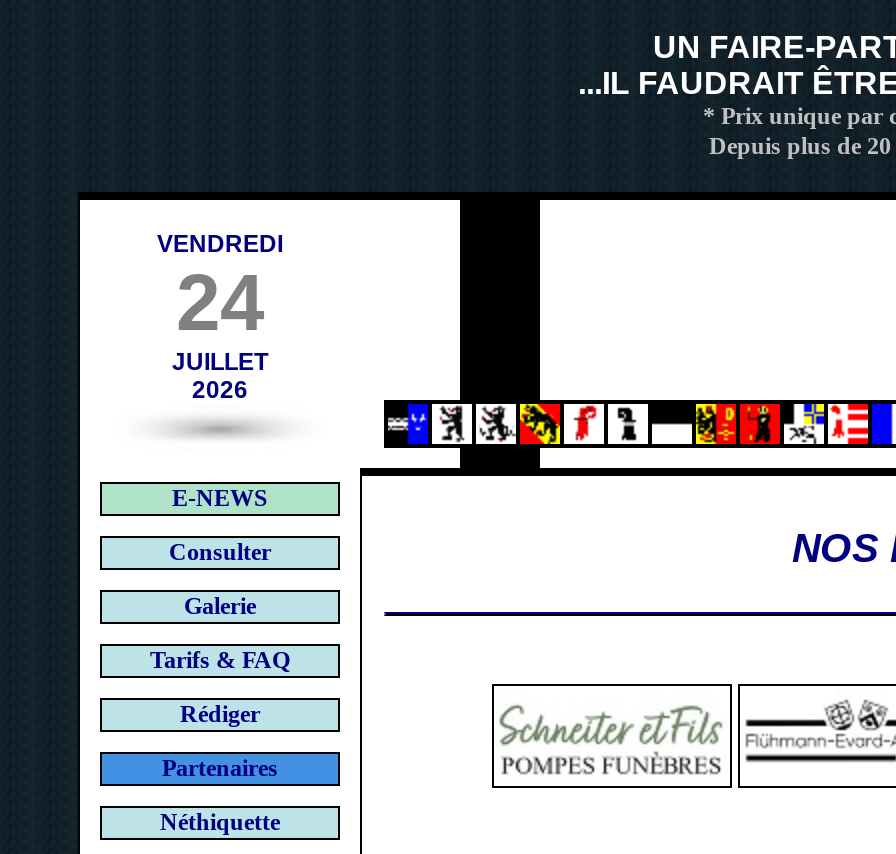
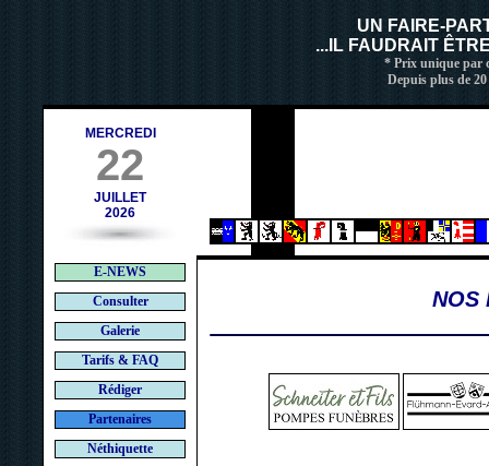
- VENDREDI
- 24
+ MERCREDI
+ 22
